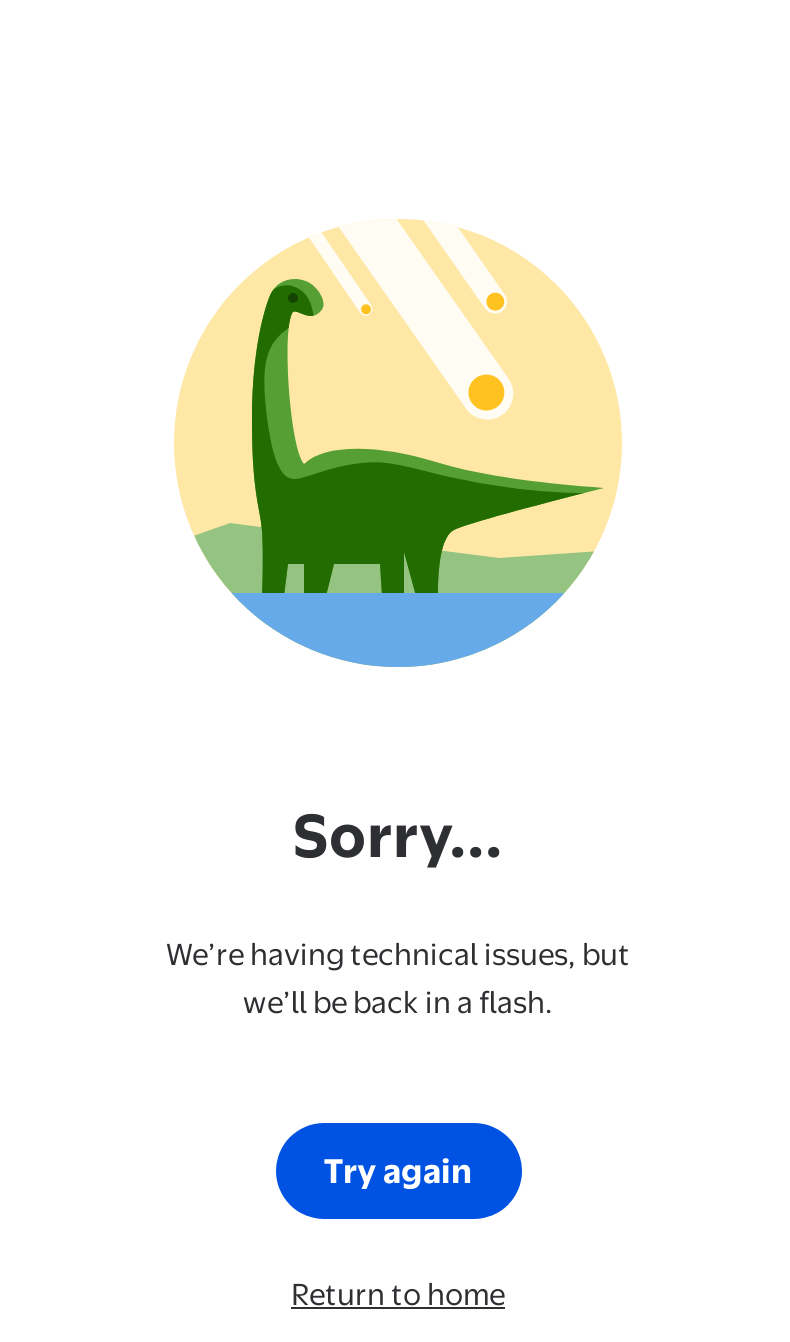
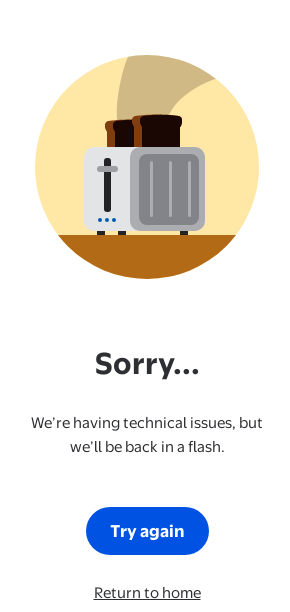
- [image]
+ [image]
